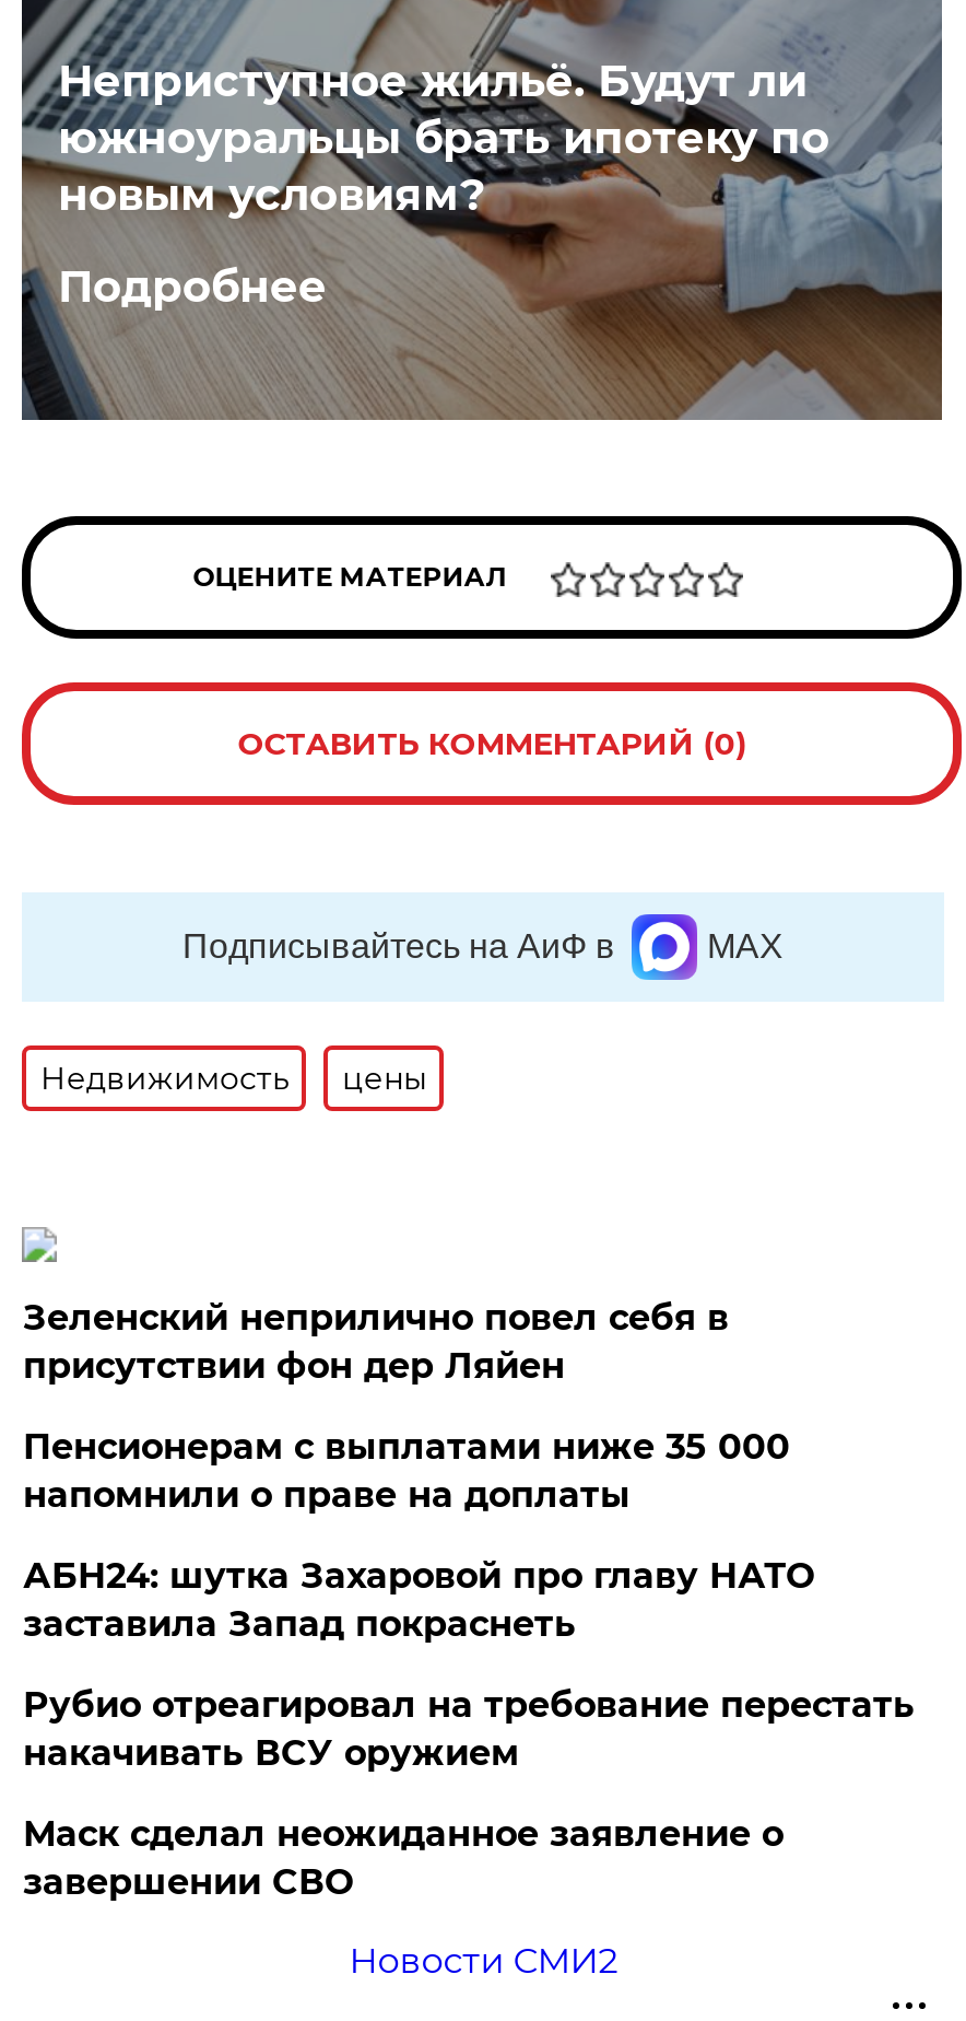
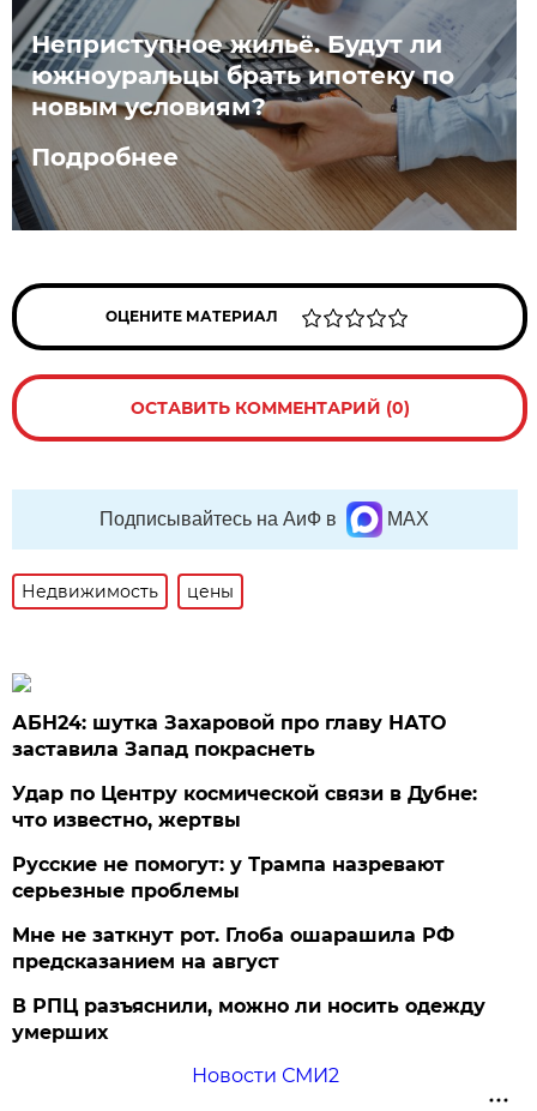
- Зеленский неприлично повел cебя в
- присутствии фон дер Ляйен
- Пенсионерам с выплатами ниже 35 000
- напомнили о праве на доплаты

moved up: АБН24: шутка Захаровой про главу НАТО | заставила Запад покраснеть

- Рубио отреагировал на требование перестать
- накачивать ВСУ оружием
- Маск сделал неожиданное заявление о
- завершении СВО
+ Удар по Центру космической связи в Дубне:
+ что известно, жертвы
+ Русские не помогут: у Трампа назревают
+ серьезные проблемы
+ Мне не заткнут рот. Глоба ошарашила РФ
+ предсказанием на август
+ В РПЦ разъяснили, можно ли носить одежду
+ умерших
